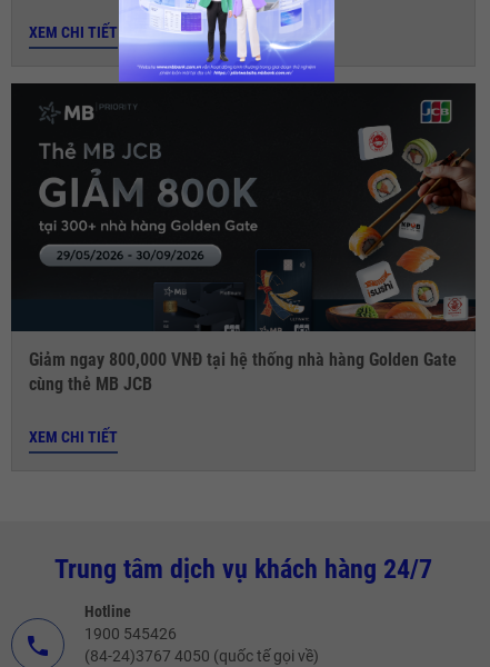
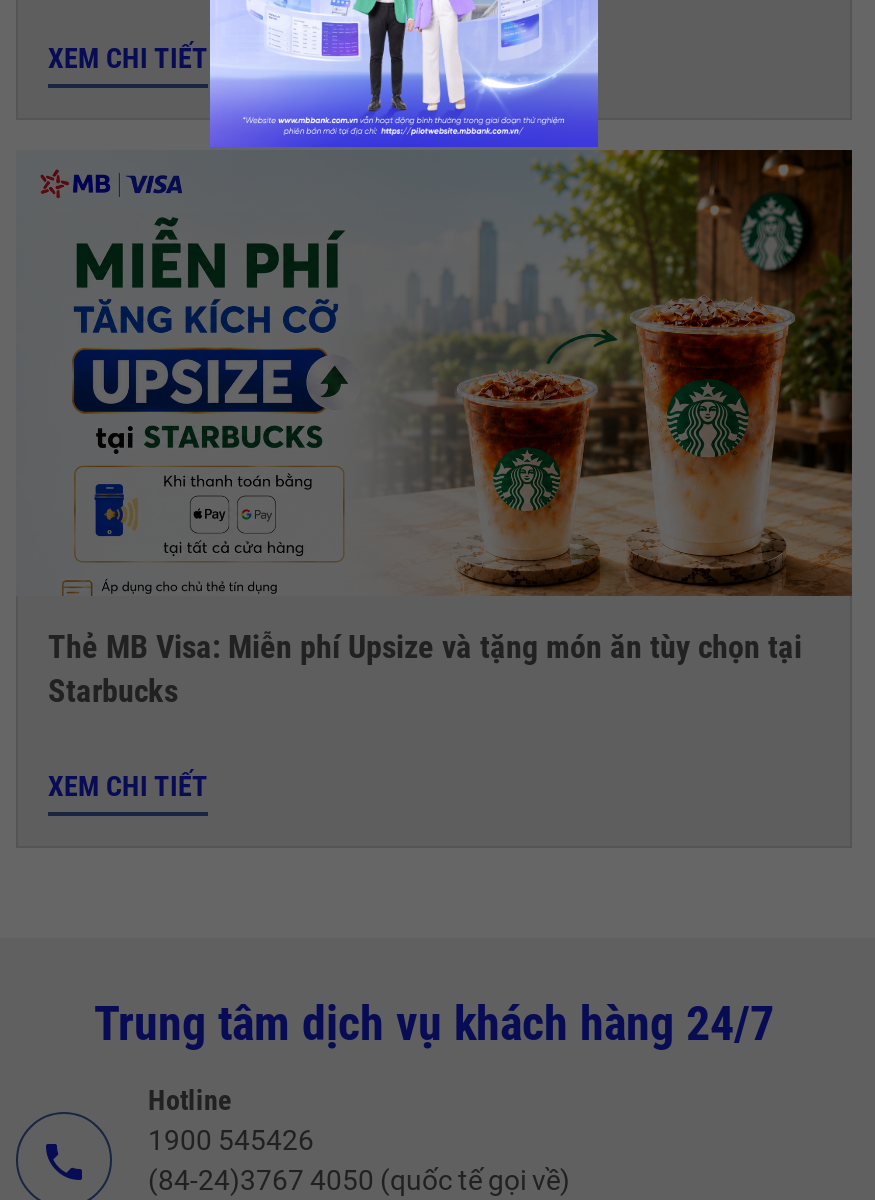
- [image]
- Giảm ngay 800,000 VNĐ tại hệ thống nhà hàng Golden Gate
- cùng thẻ MB JCB
+ [image]
+ Thẻ MB Visa: Miễn phí Upsize và tặng món ăn tùy chọn tại
+ Starbucks
